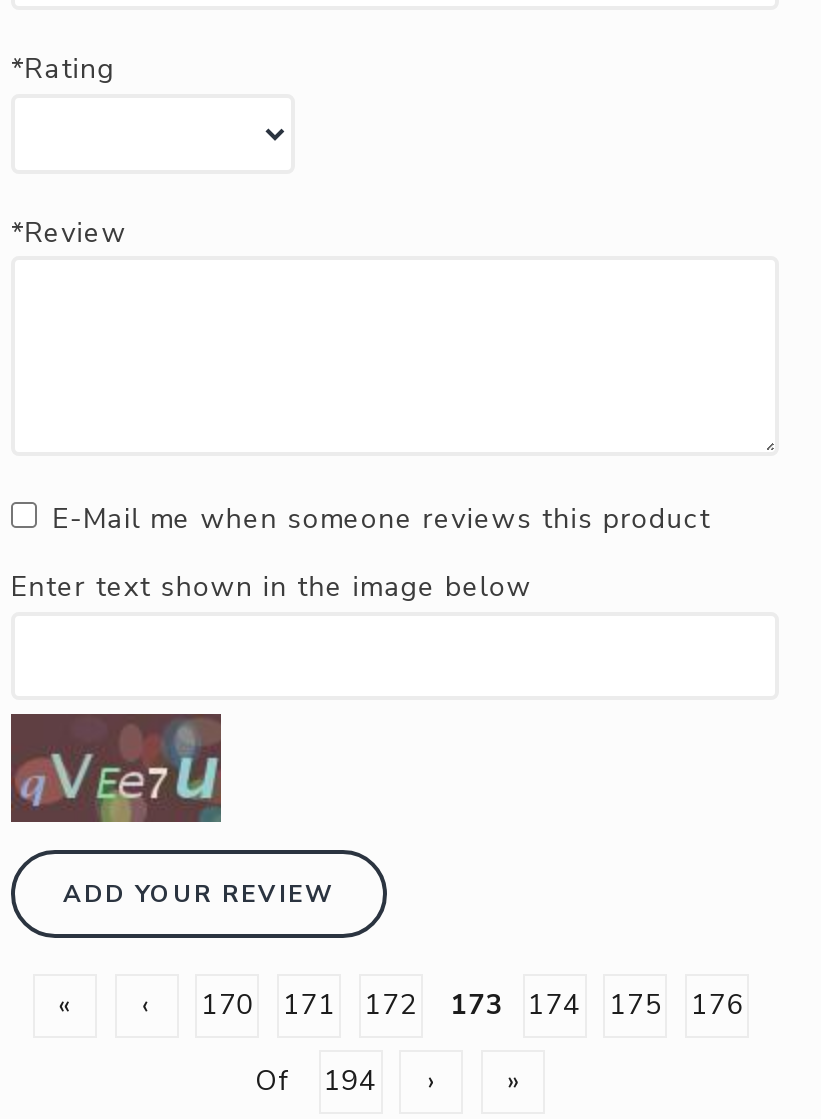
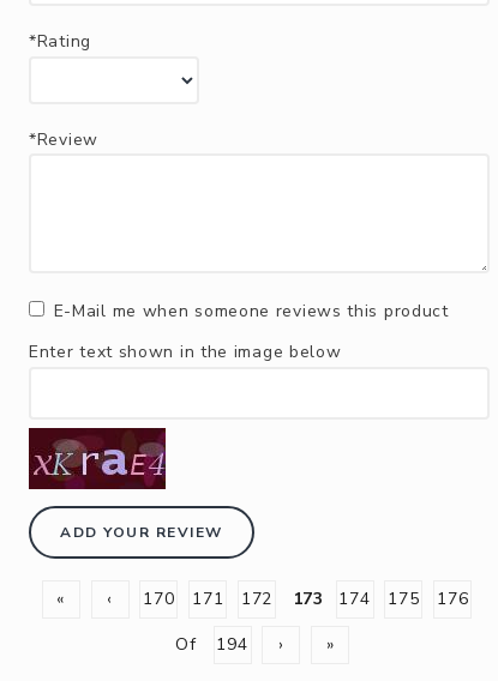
- [image]
+ [image]
